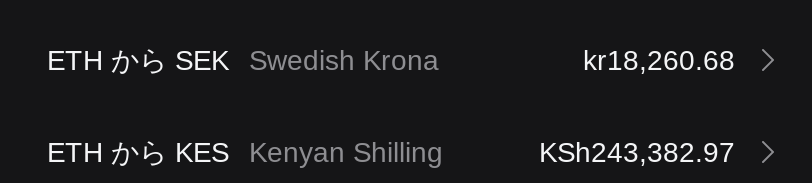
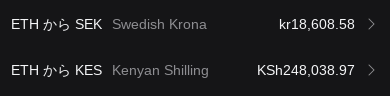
- kr18,260.68
+ kr18,608.58

- KSh243,382.97
+ KSh248,038.97
